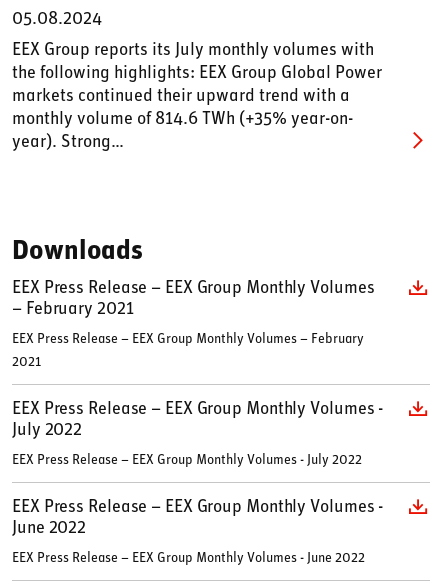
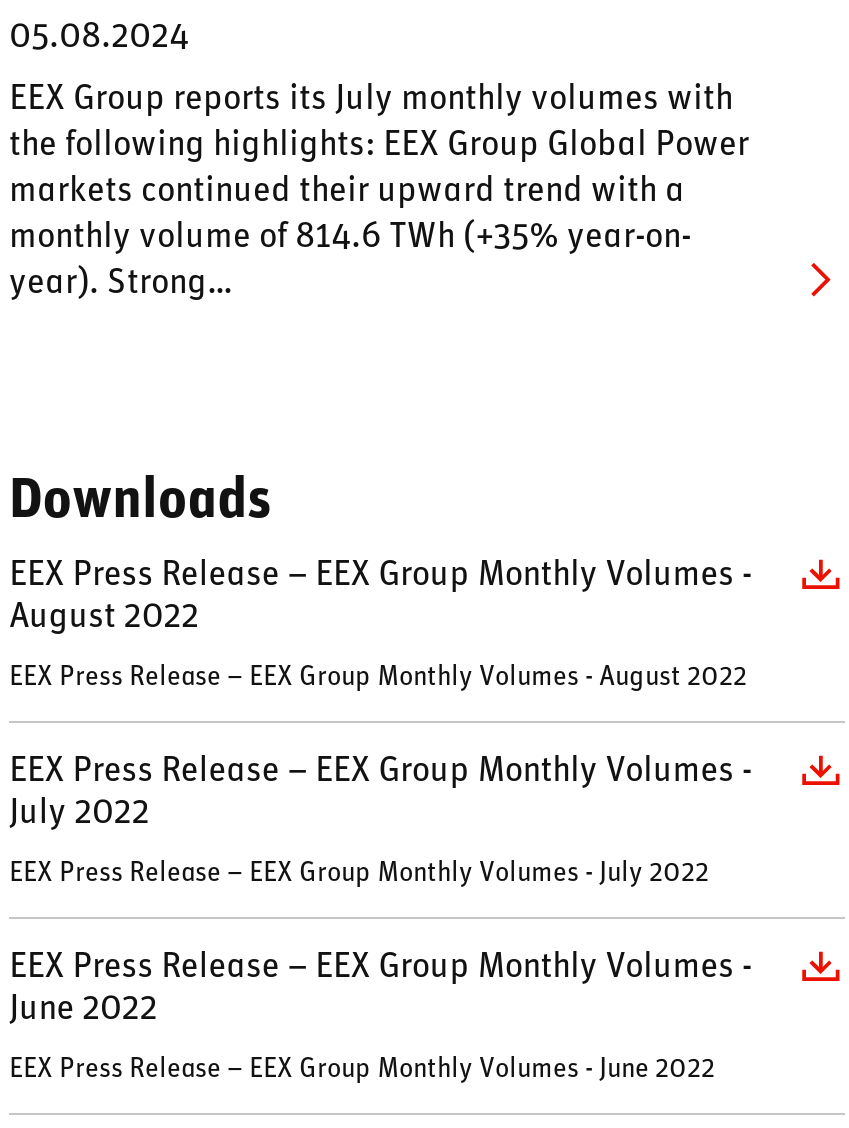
- EEX Press Release – EEX Group Monthly Volumes
- – February 2021
- EEX Press Release – EEX Group Monthly Volumes – February
- 2021
+ EEX Press Release – EEX Group Monthly Volumes -
+ August 2022
+ EEX Press Release – EEX Group Monthly Volumes - August 2022
